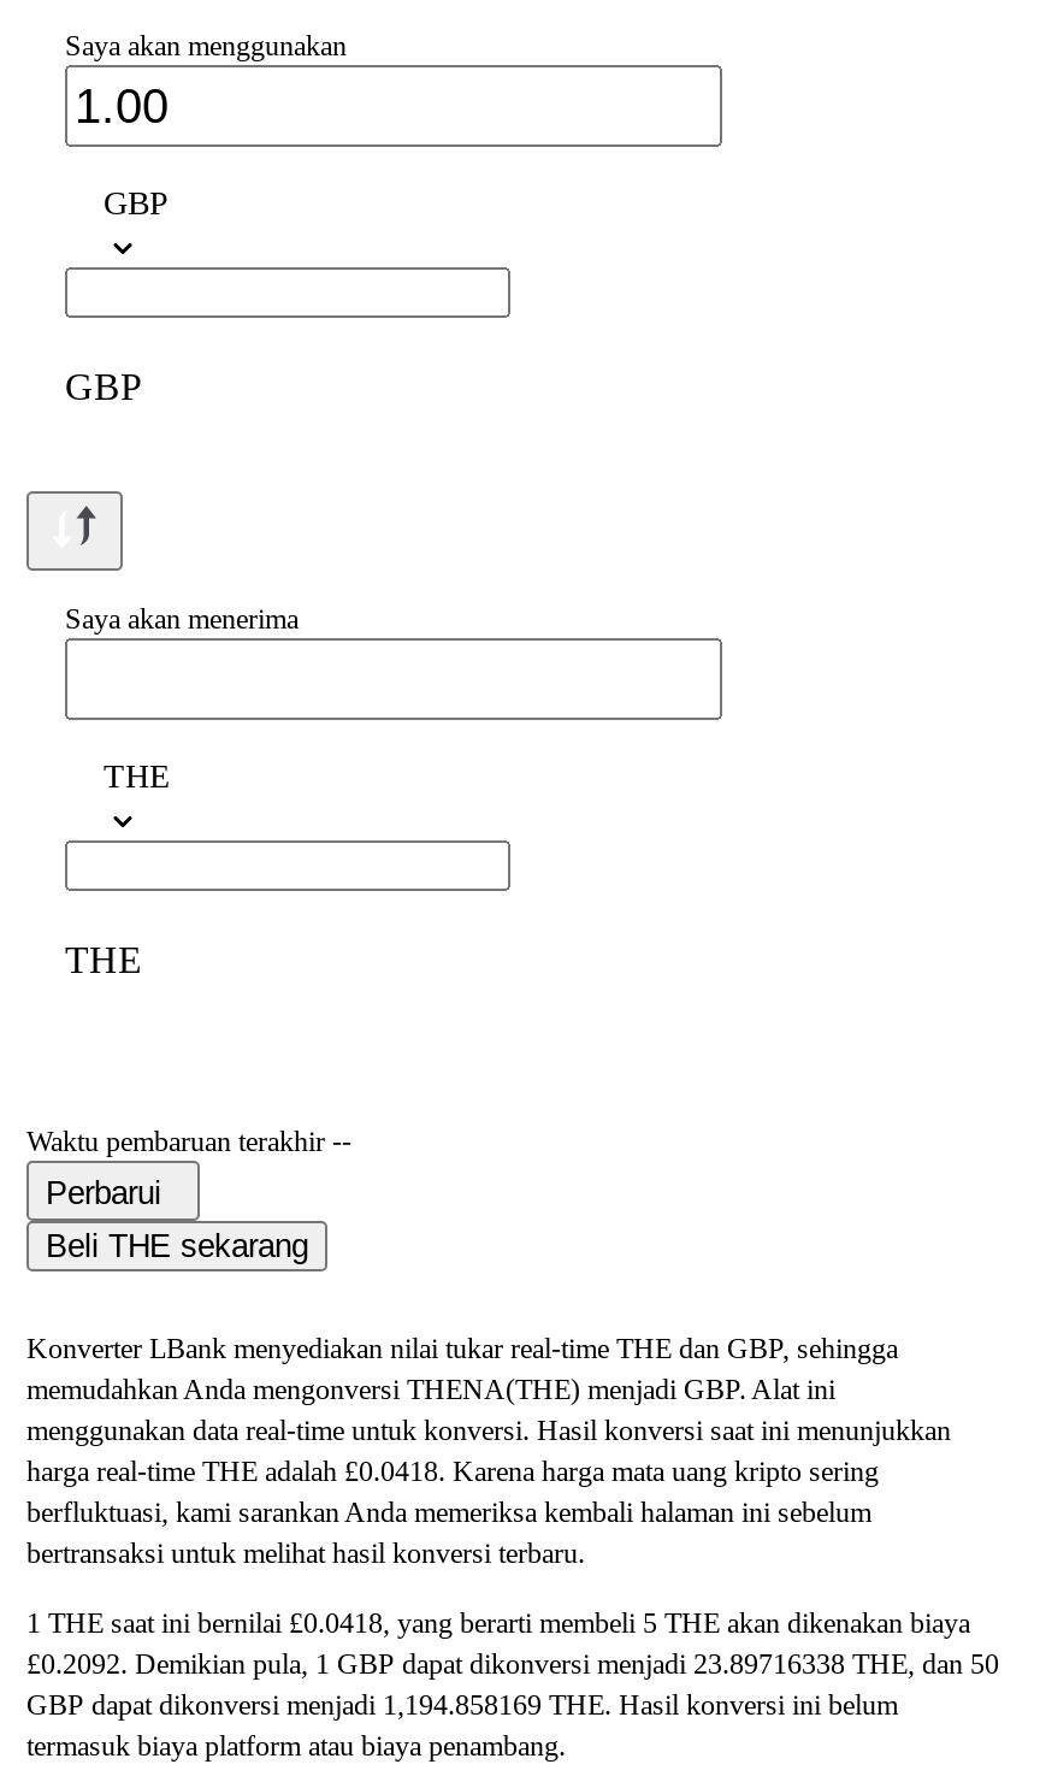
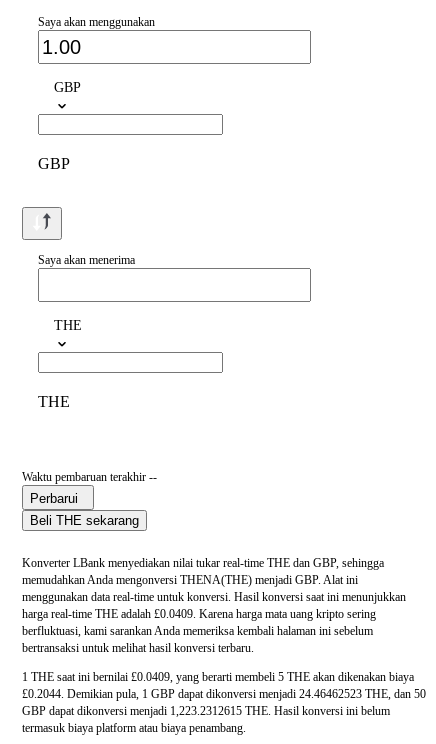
- harga real-time THE adalah £0.0418. Karena harga mata uang kripto sering
+ harga real-time THE adalah £0.0409. Karena harga mata uang kripto sering

- 1 THE saat ini bernilai £0.0418, yang berarti membeli 5 THE akan dikenakan biaya
+ 1 THE saat ini bernilai £0.0409, yang berarti membeli 5 THE akan dikenakan biaya

- £0.2092. Demikian pula, 1 GBP dapat dikonversi menjadi 23.89716338 THE, dan 50
+ £0.2044. Demikian pula, 1 GBP dapat dikonversi menjadi 24.46462523 THE, dan 50

- GBP dapat dikonversi menjadi 1,194.858169 THE. Hasil konversi ini belum
+ GBP dapat dikonversi menjadi 1,223.2312615 THE. Hasil konversi ini belum
